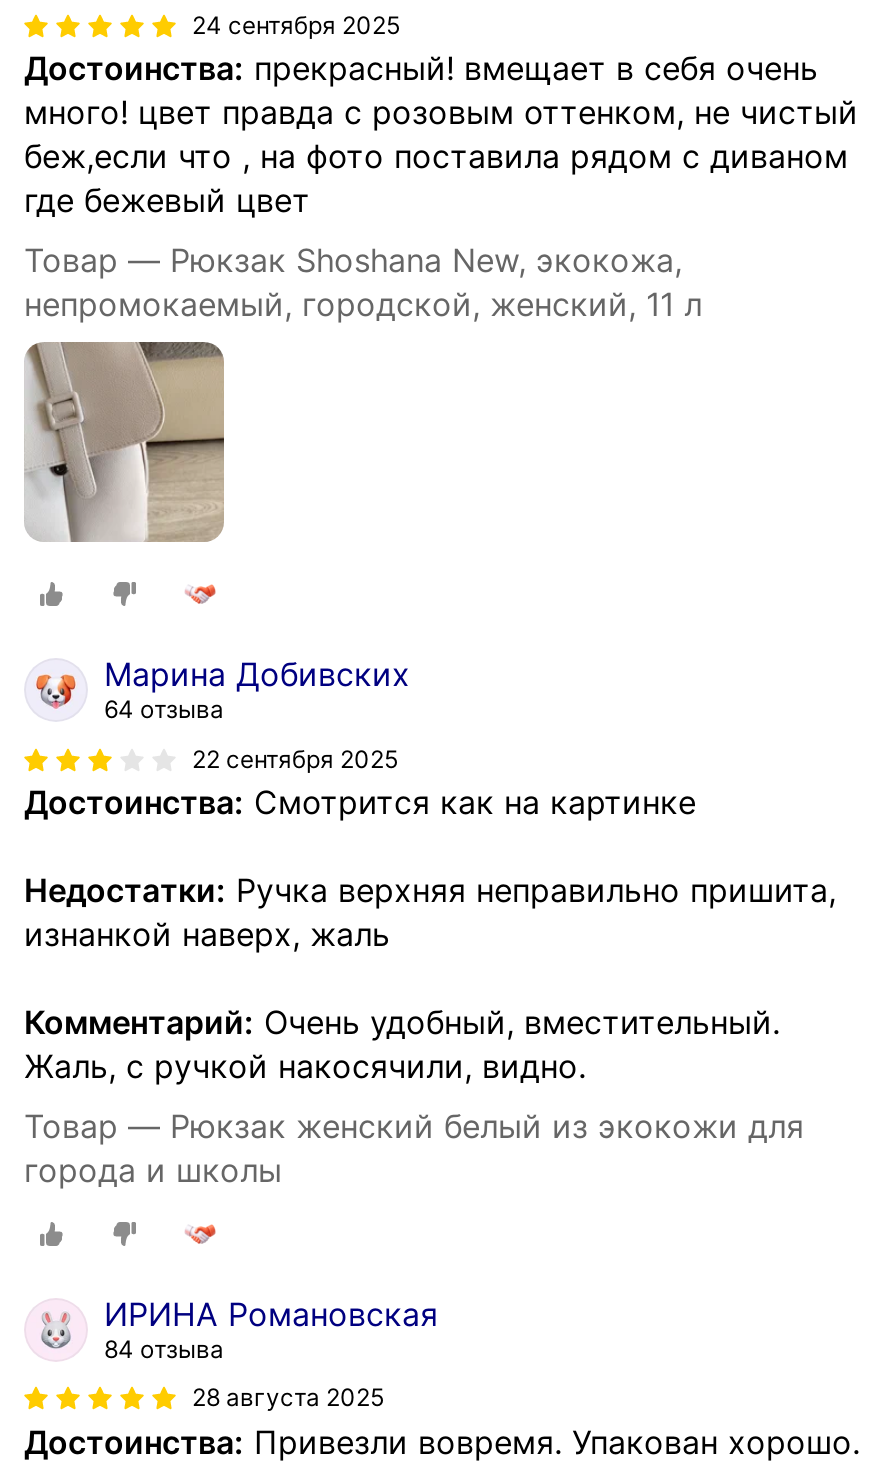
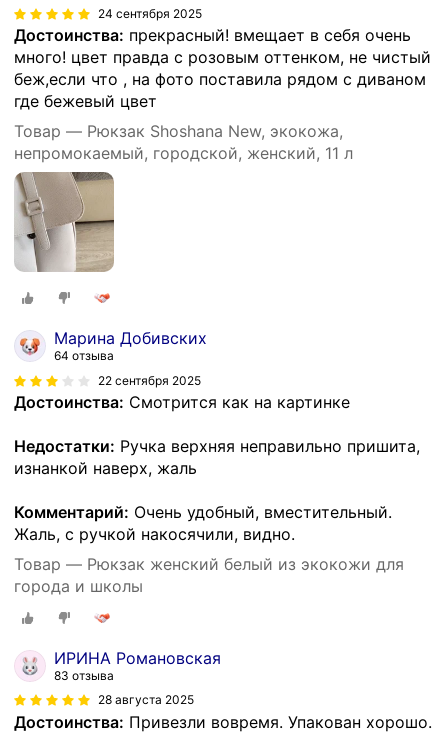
- 84 отзыва
+ 83 отзыва
